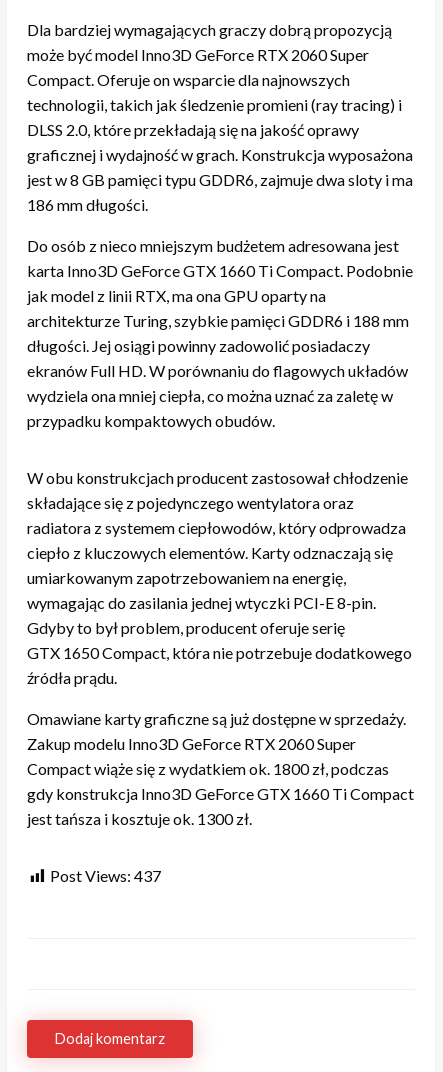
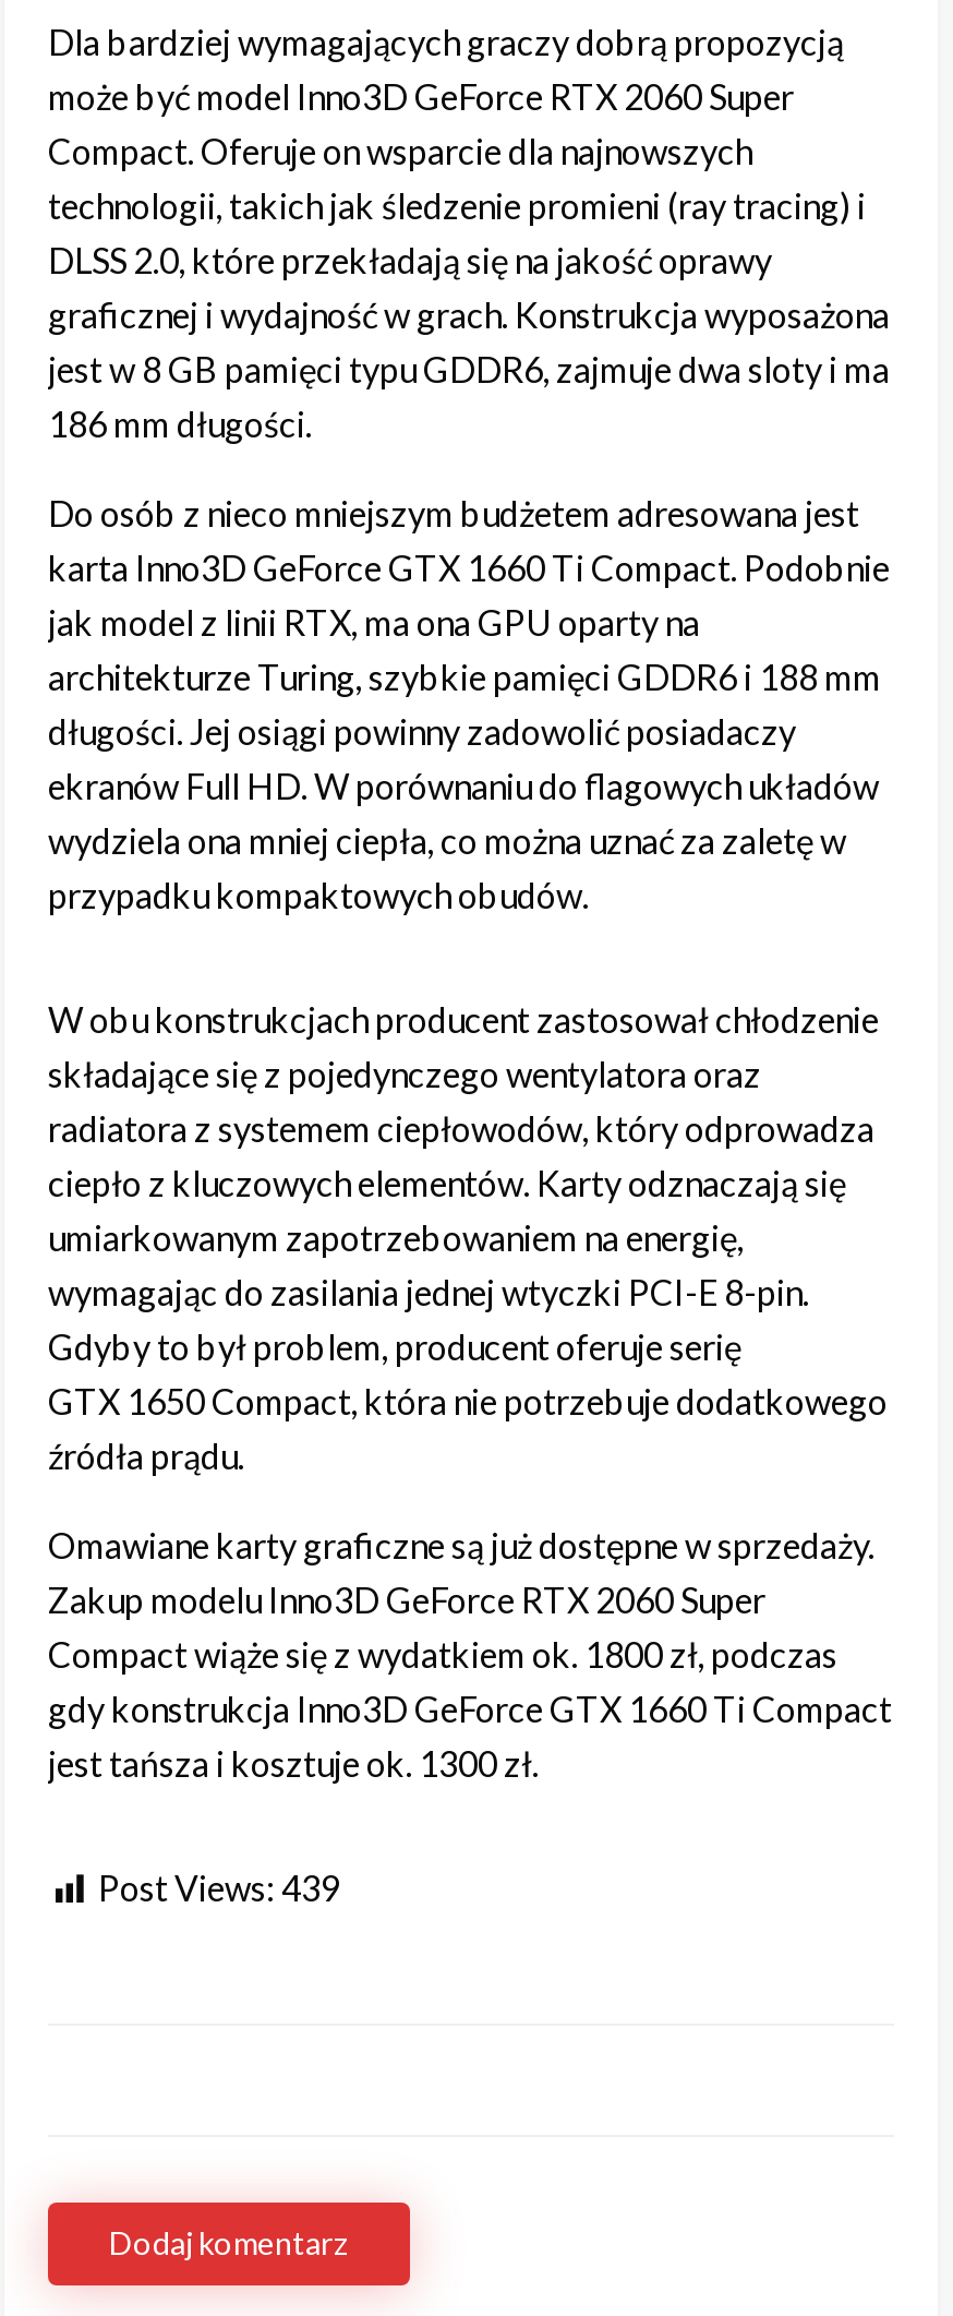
- Post Views: 437
+ Post Views: 439
